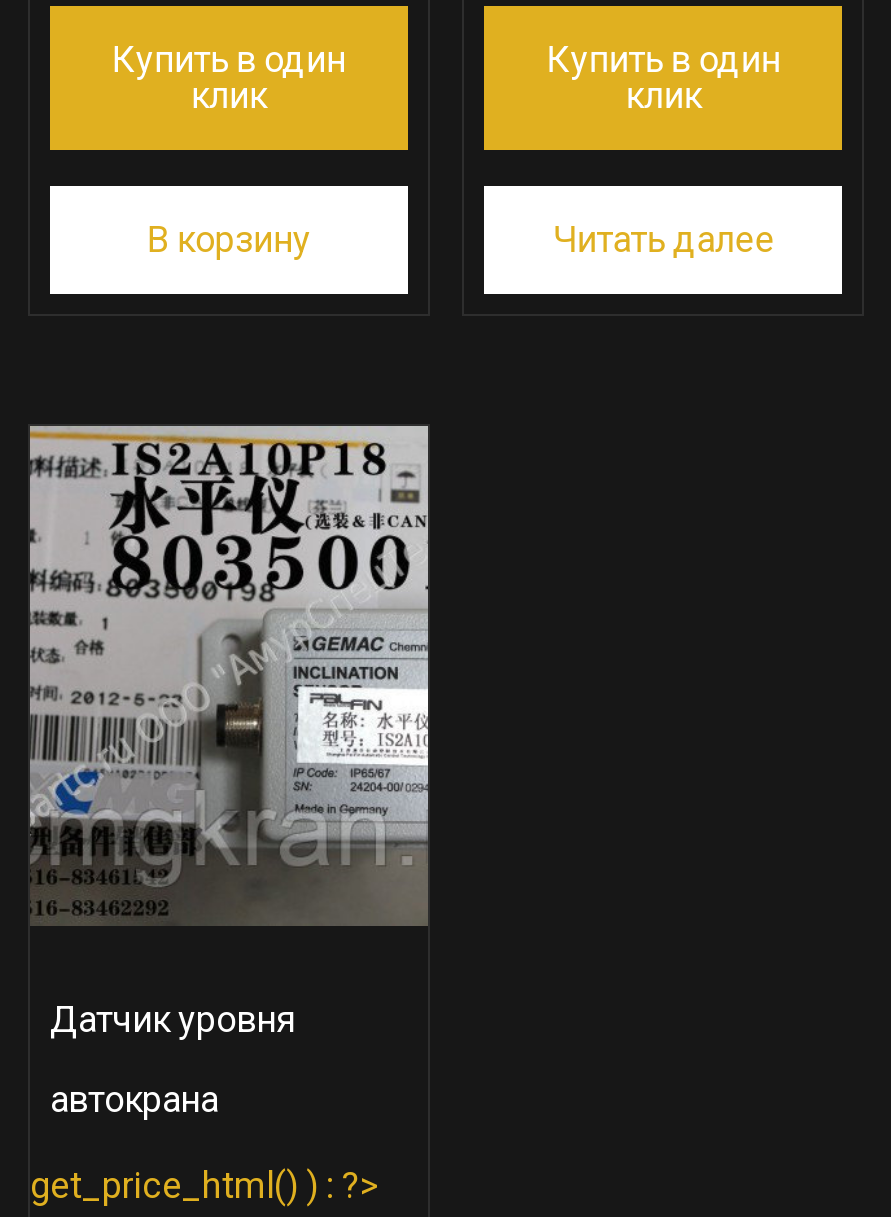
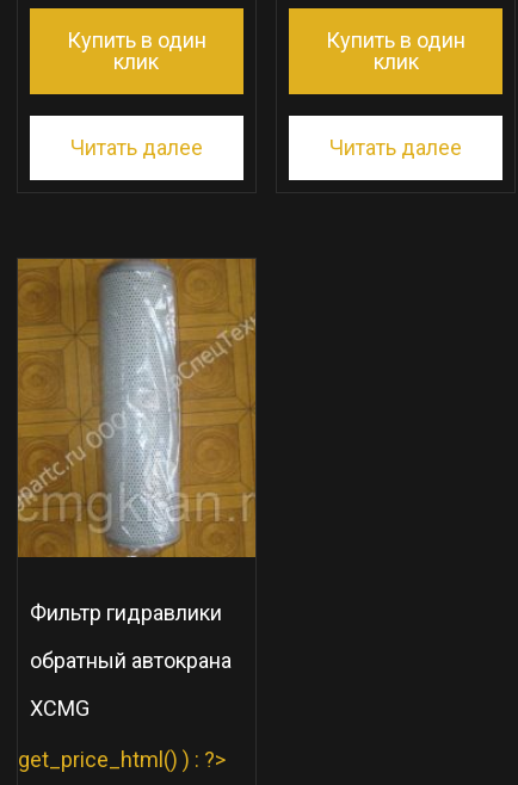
- В корзину
+ Читать далее

- [image]
- Датчик уровня
- автокрана
+ [image]
+ Фильтр гидравлики
+ обратный автокрана
+ XCMG
